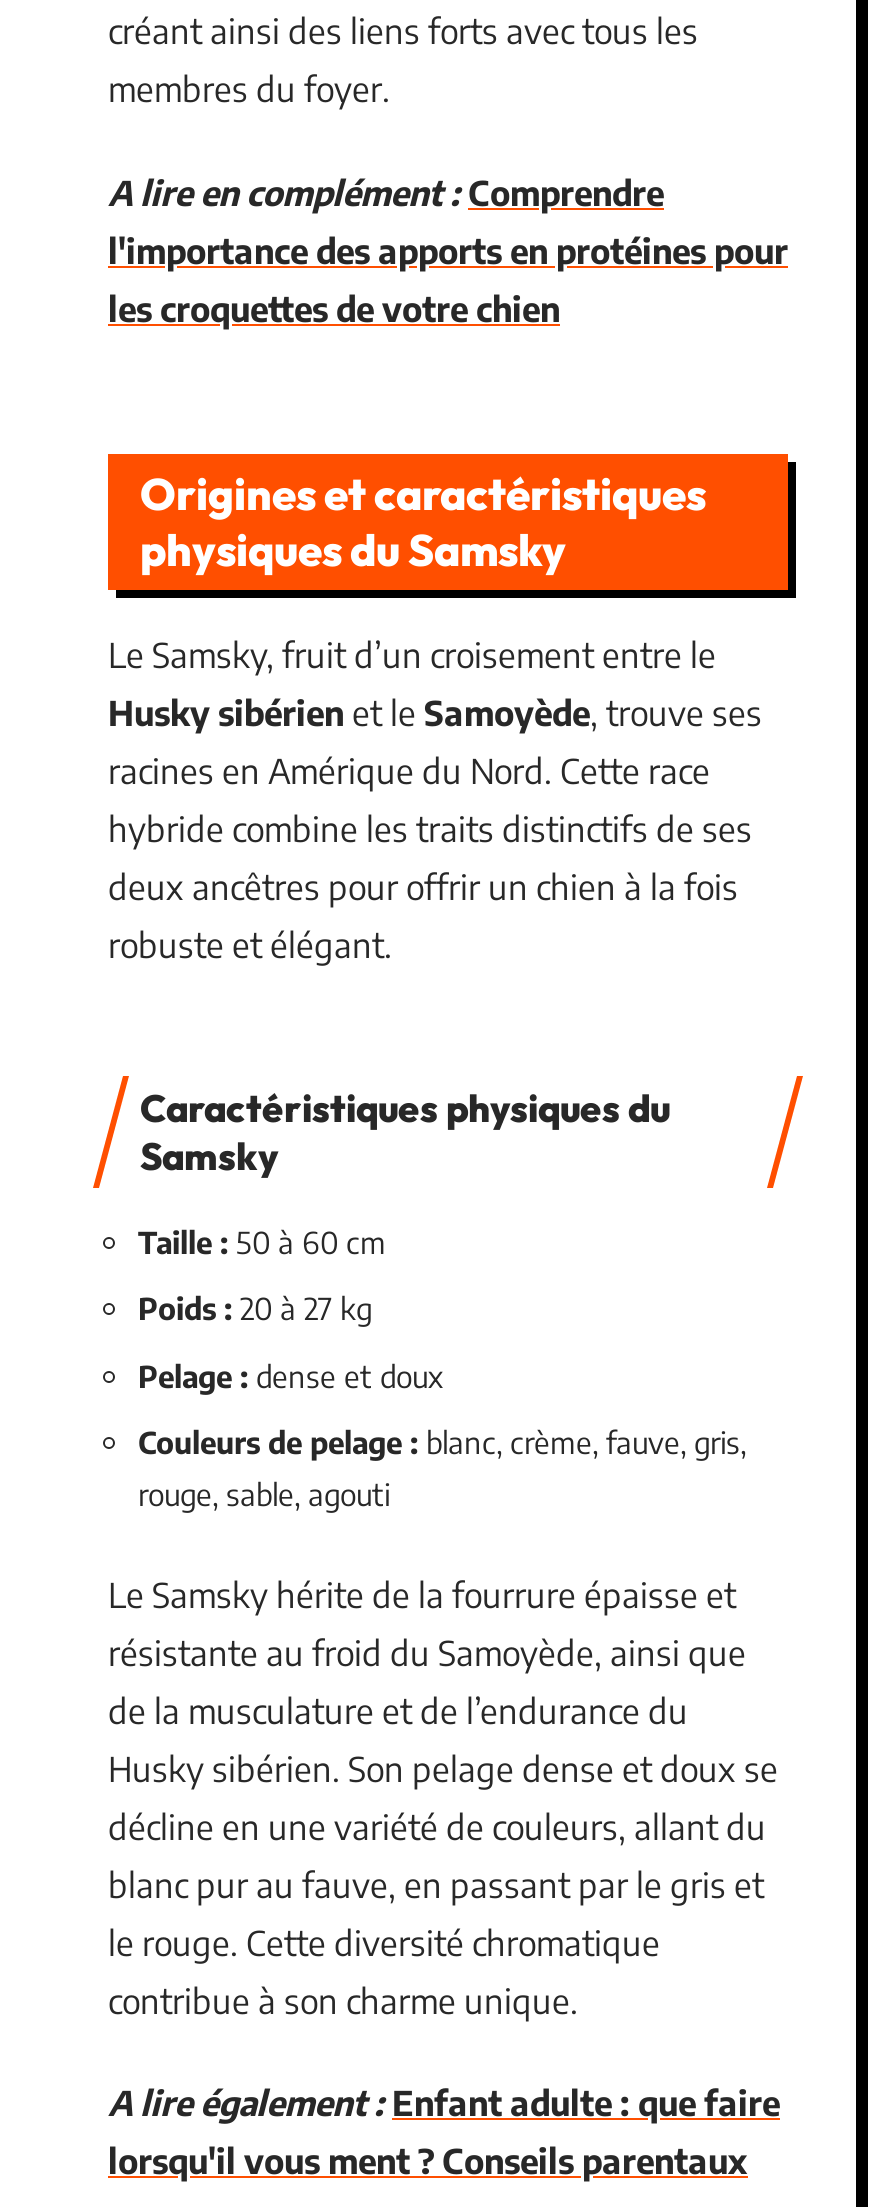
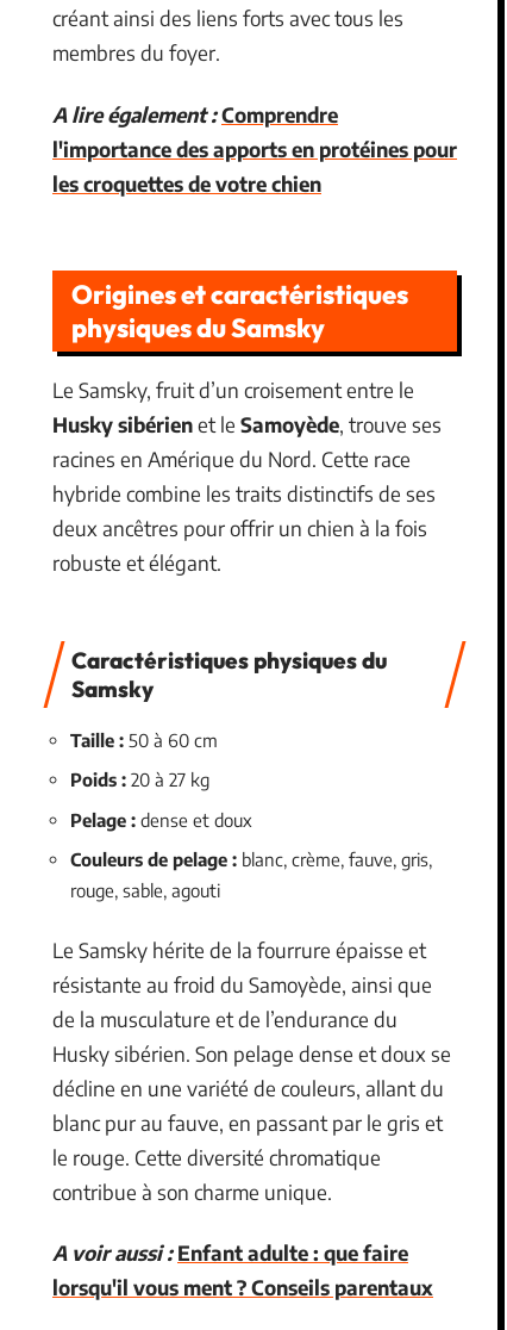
- A lire en complément : Comprendre
+ A lire également : Comprendre

- A lire également : Enfant adulte : que faire
+ A voir aussi : Enfant adulte : que faire
